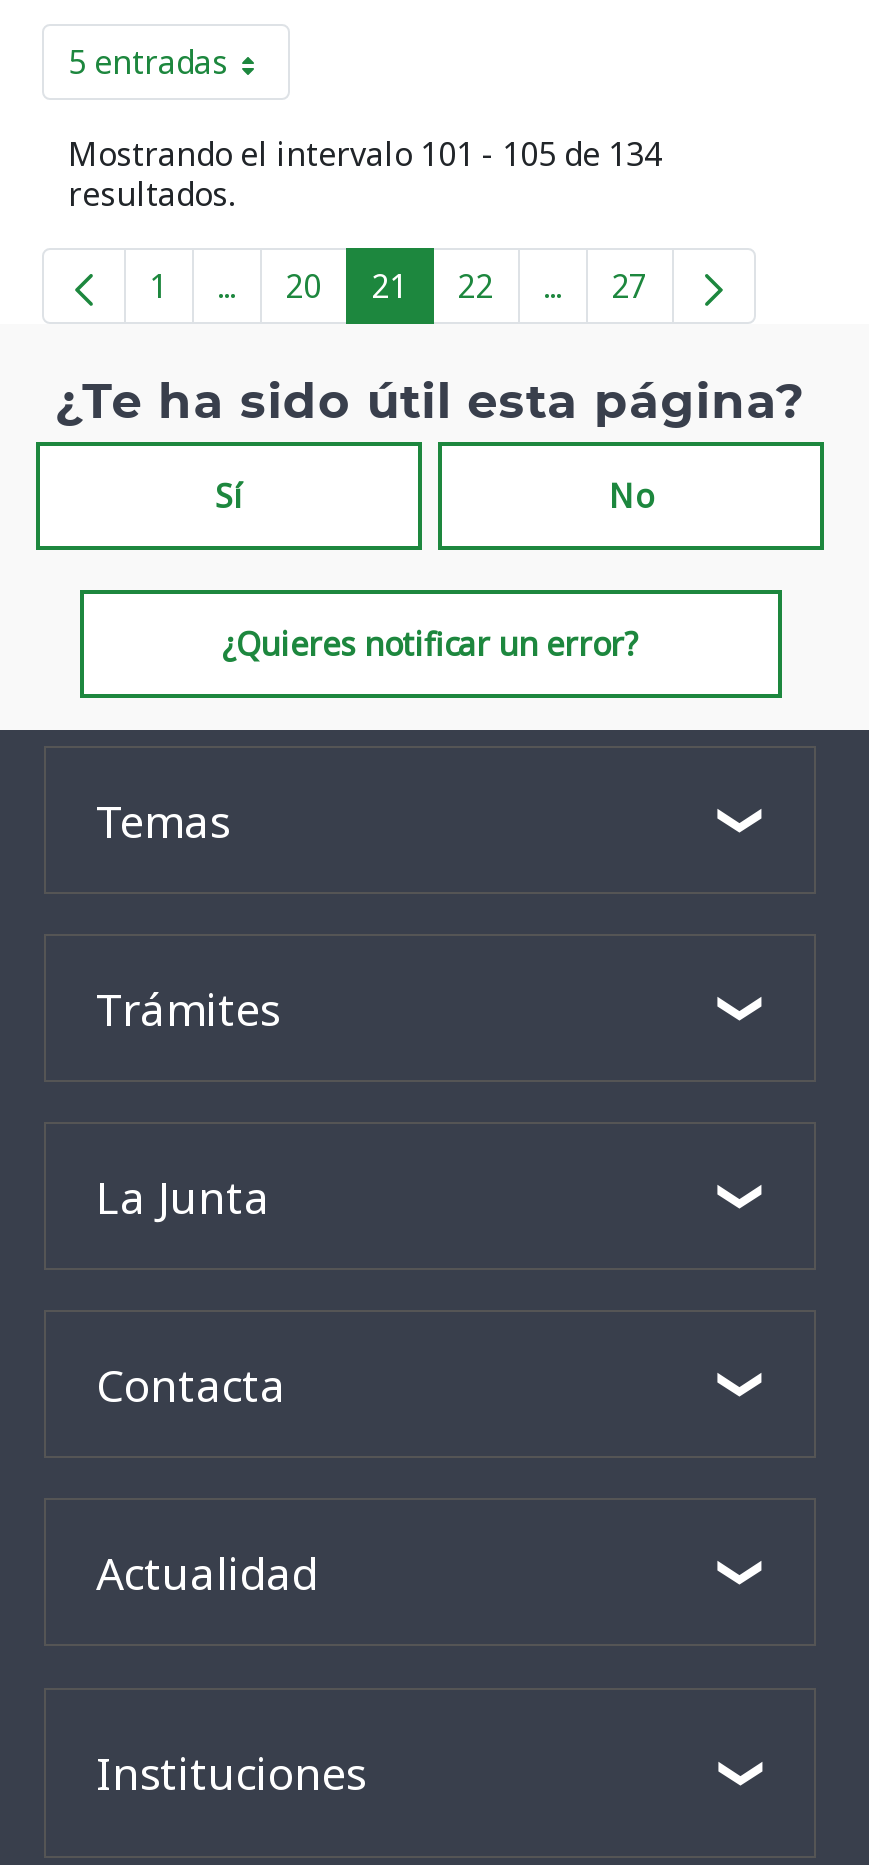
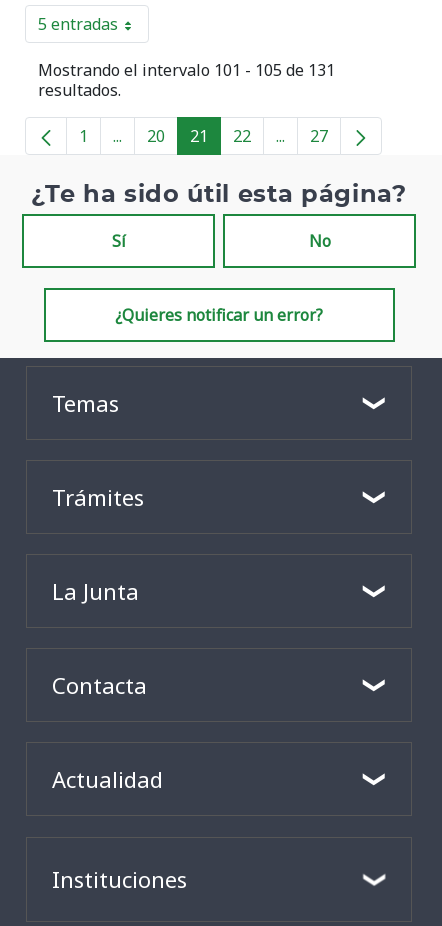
- Mostrando el intervalo 101 - 105 de 134
+ Mostrando el intervalo 101 - 105 de 131
